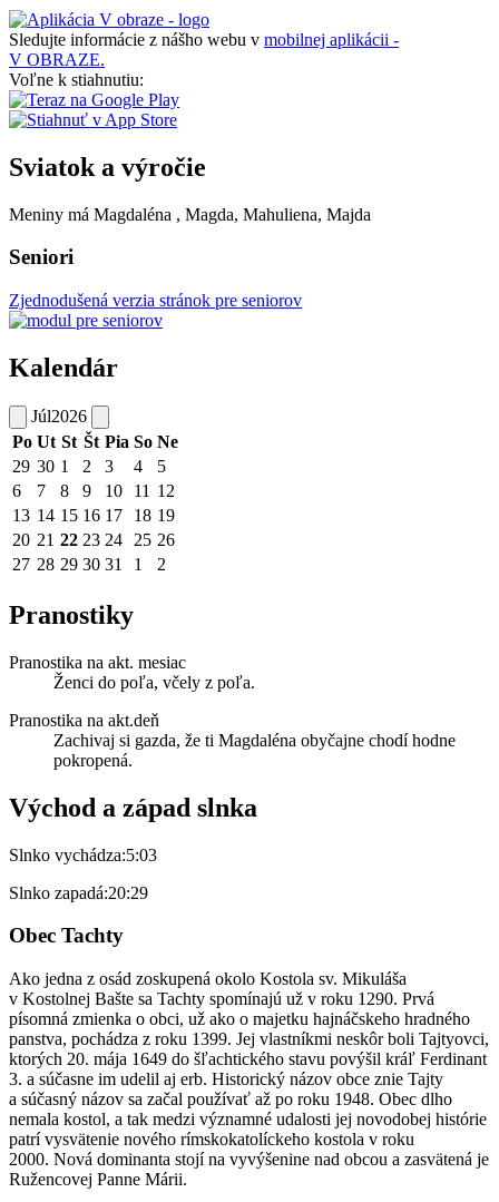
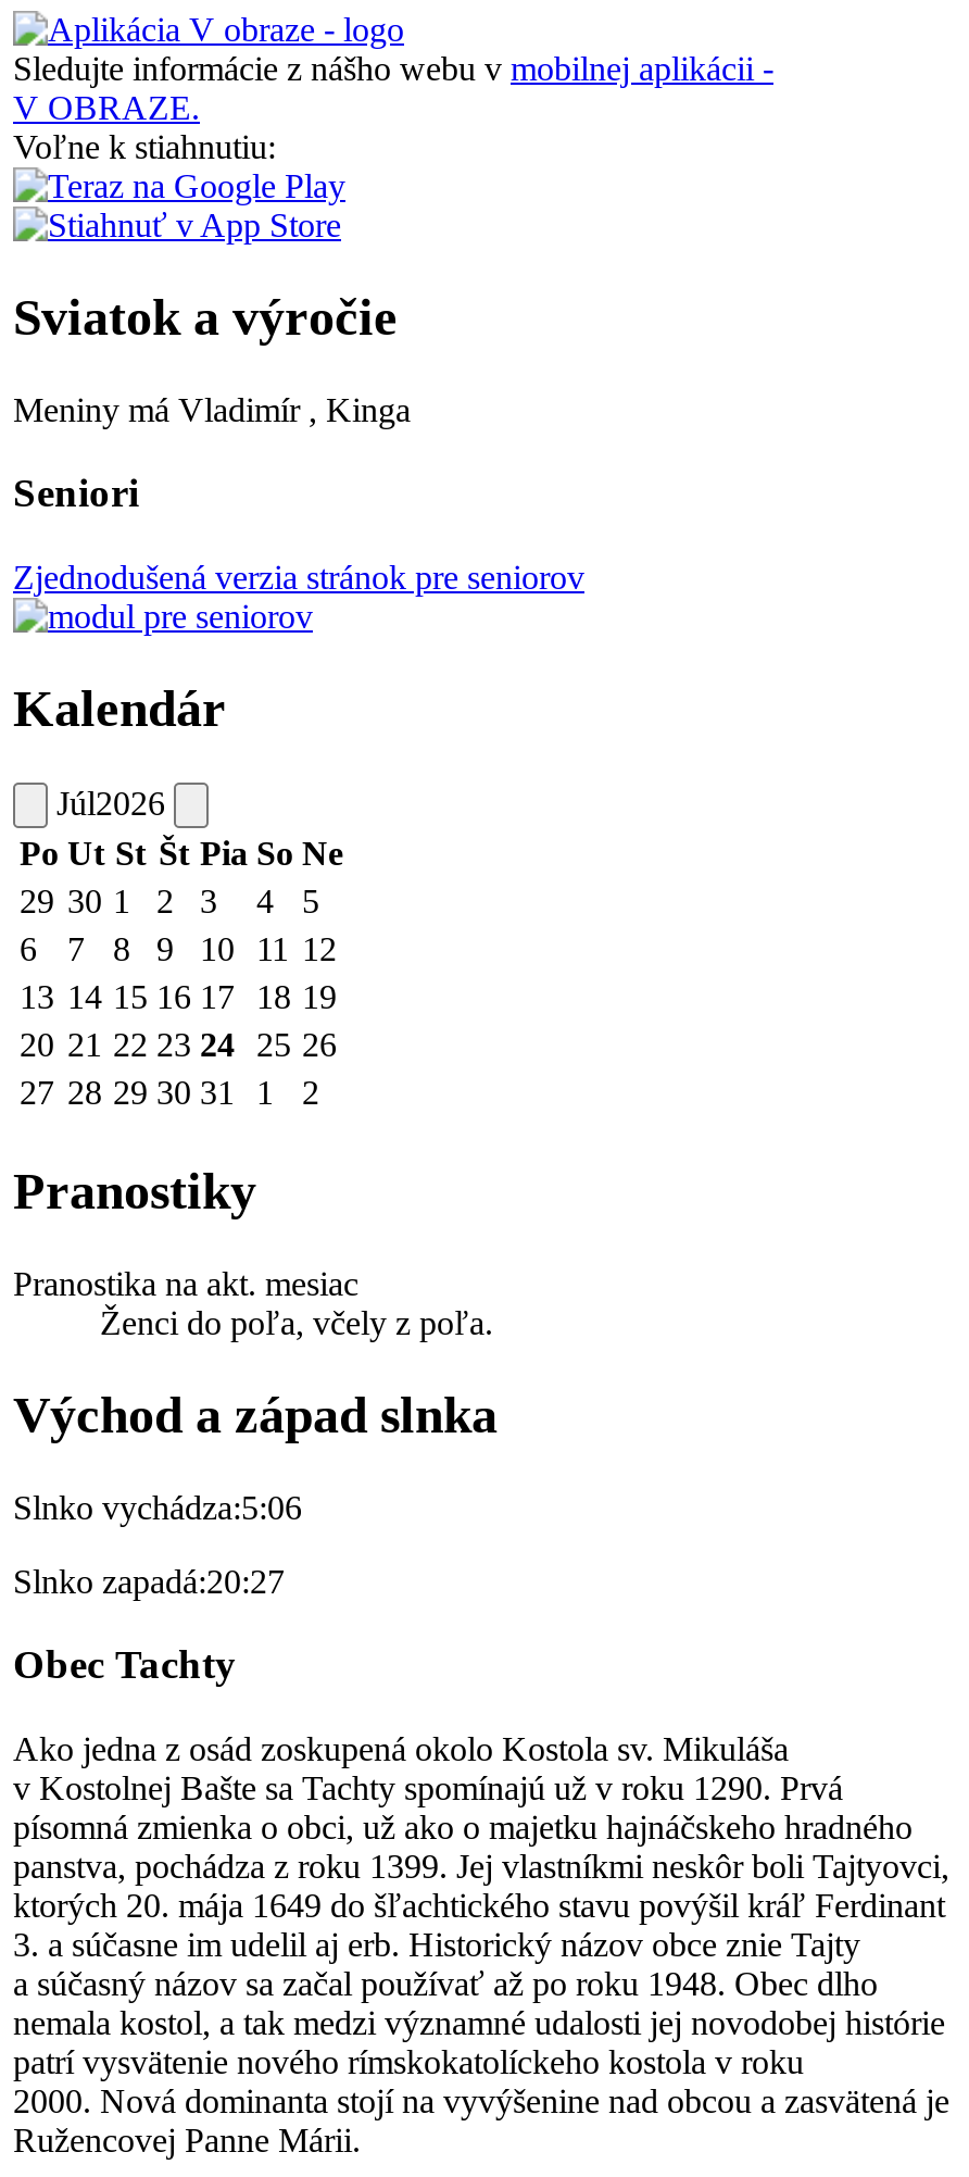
- Meniny má Magdaléna , Magda, Mahuliena, Majda
+ Meniny má Vladimír , Kinga

- Pranostika na akt.deň
- Zachivaj si gazda, že ti Magdaléna obyčajne chodí hodne
- pokropená.

- Slnko vychádza:5:03
+ Slnko vychádza:5:06

- Slnko zapadá:20:29
+ Slnko zapadá:20:27
